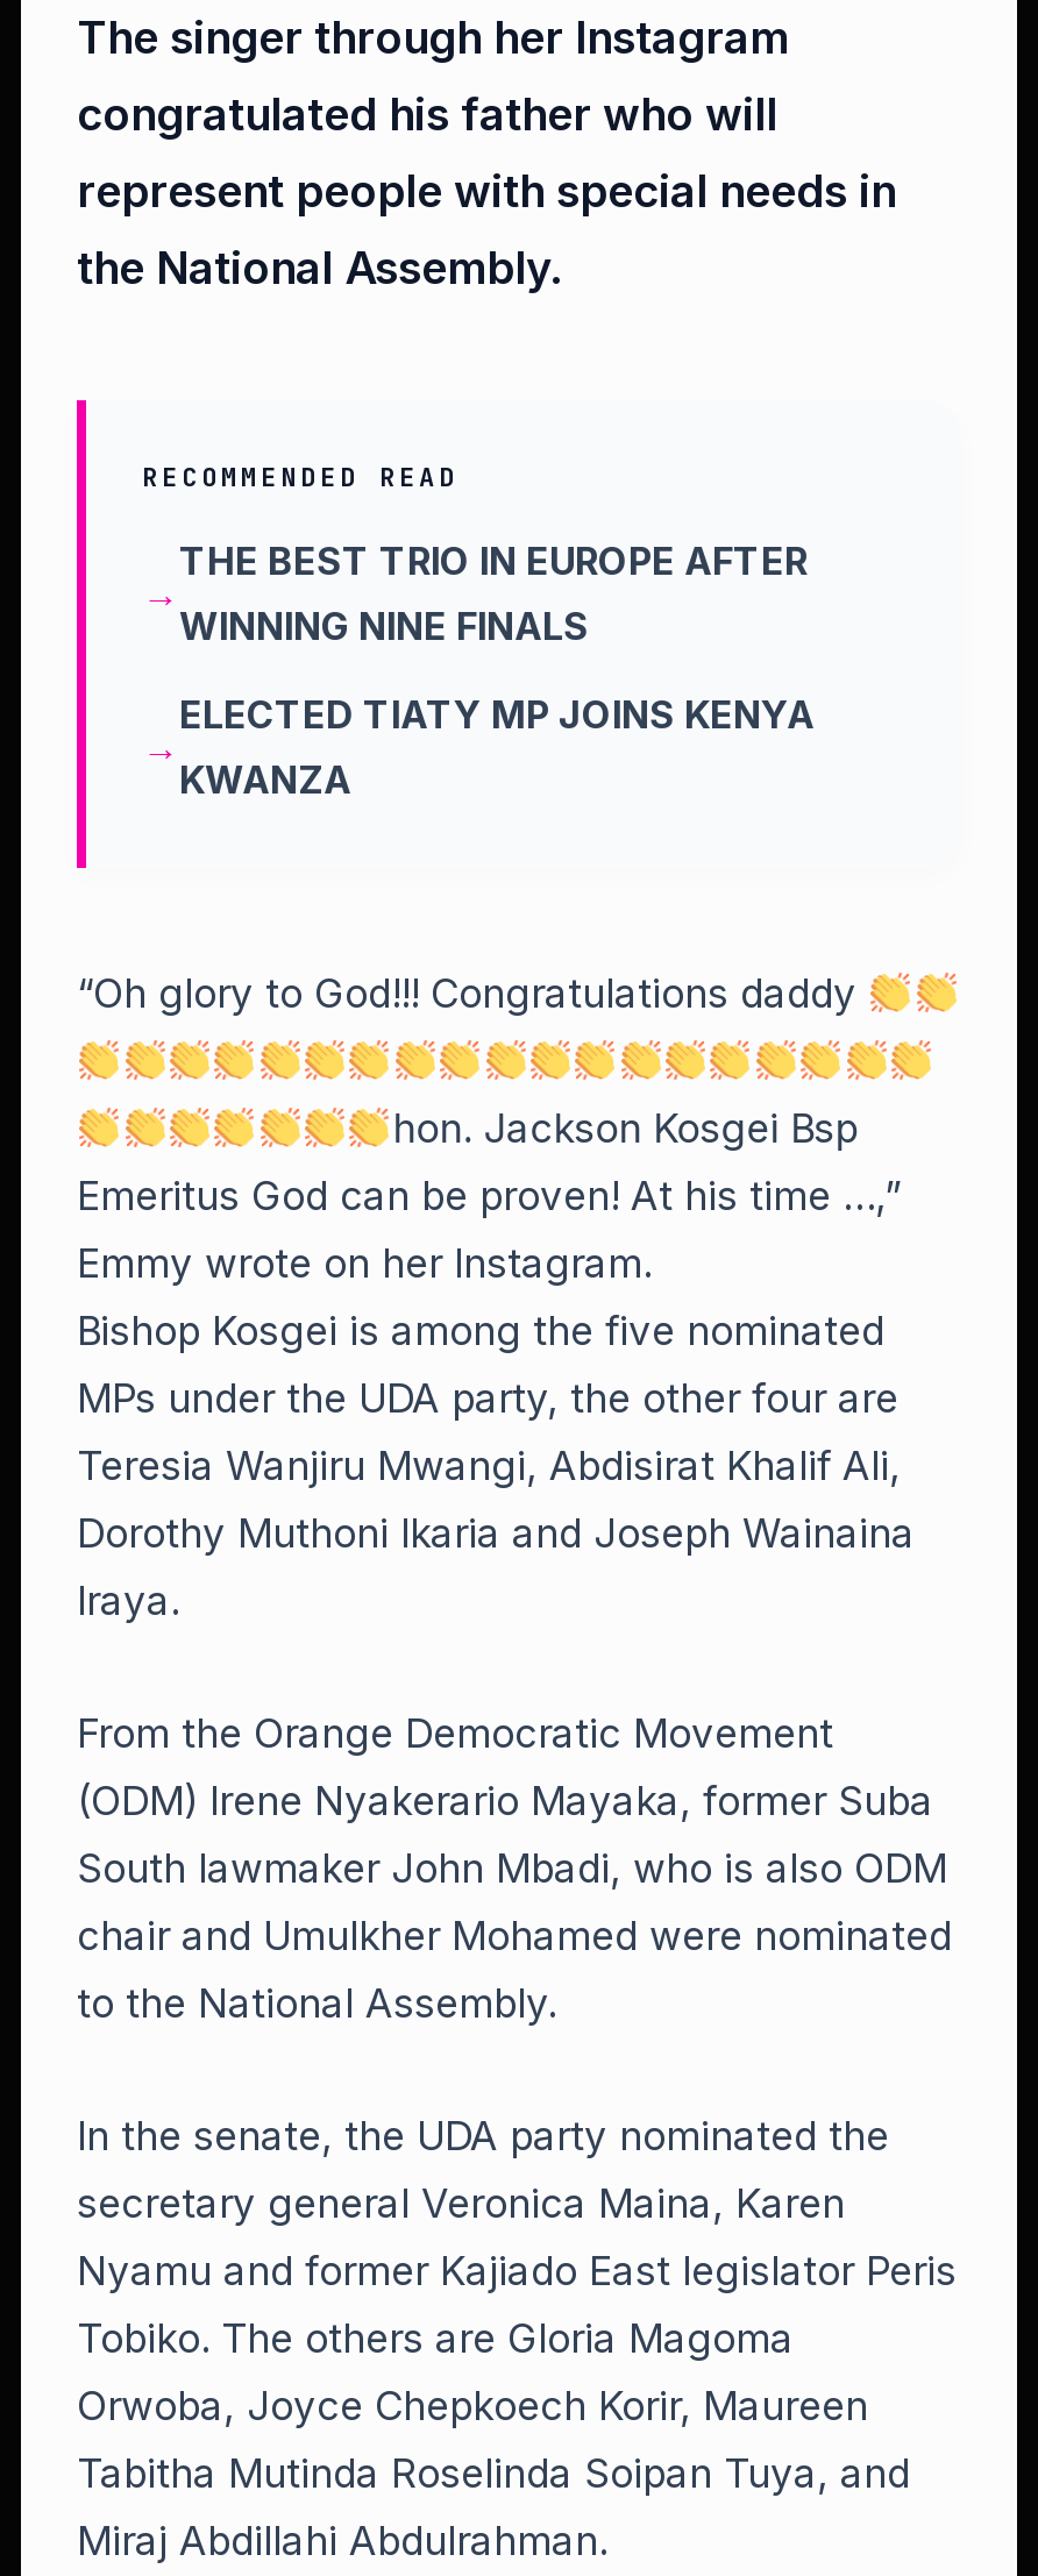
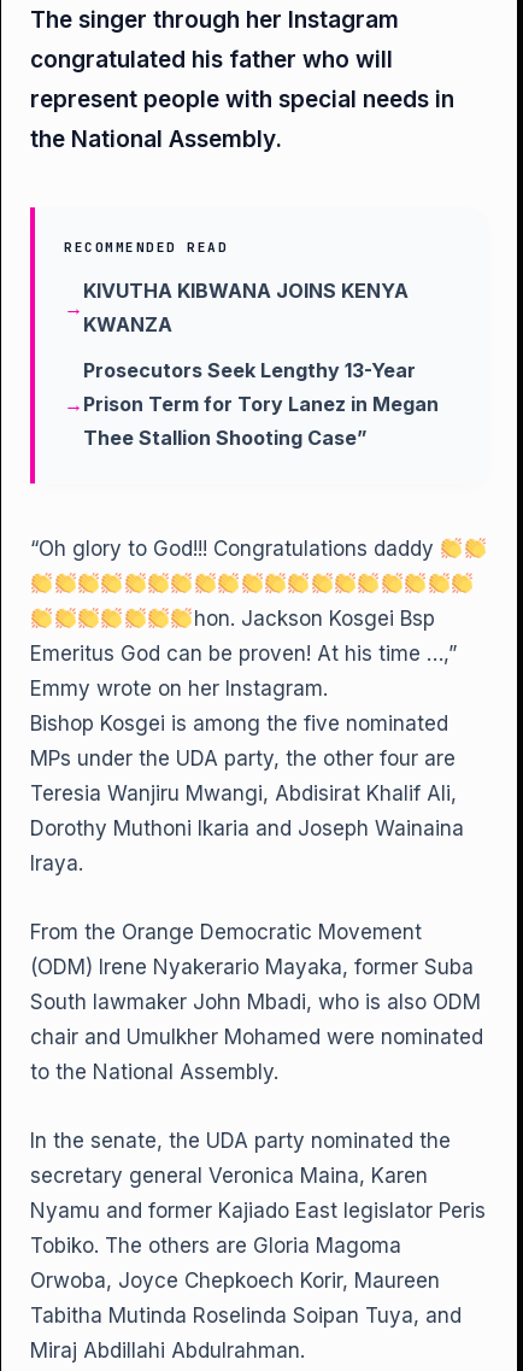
- THE BEST TRIO IN EUROPE AFTER
- WINNING NINE FINALS
- ELECTED TIATY MP JOINS KENYA
+ KIVUTHA KIBWANA JOINS KENYA

moved up: KWANZA

+ Prosecutors Seek Lengthy 13-Year
+ Prison Term for Tory Lanez in Megan
+ Thee Stallion Shooting Case”
